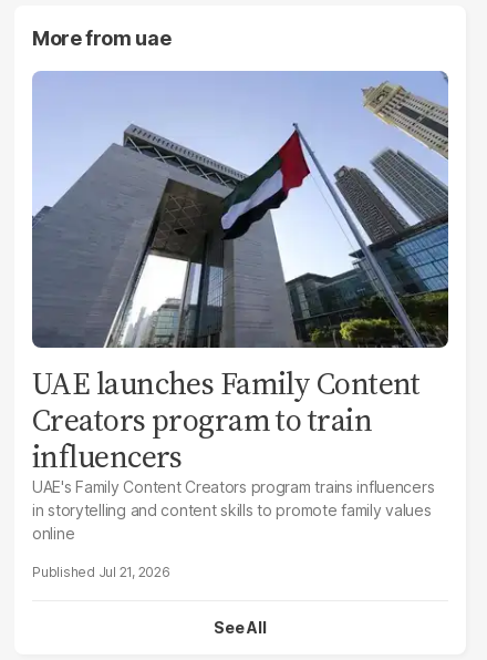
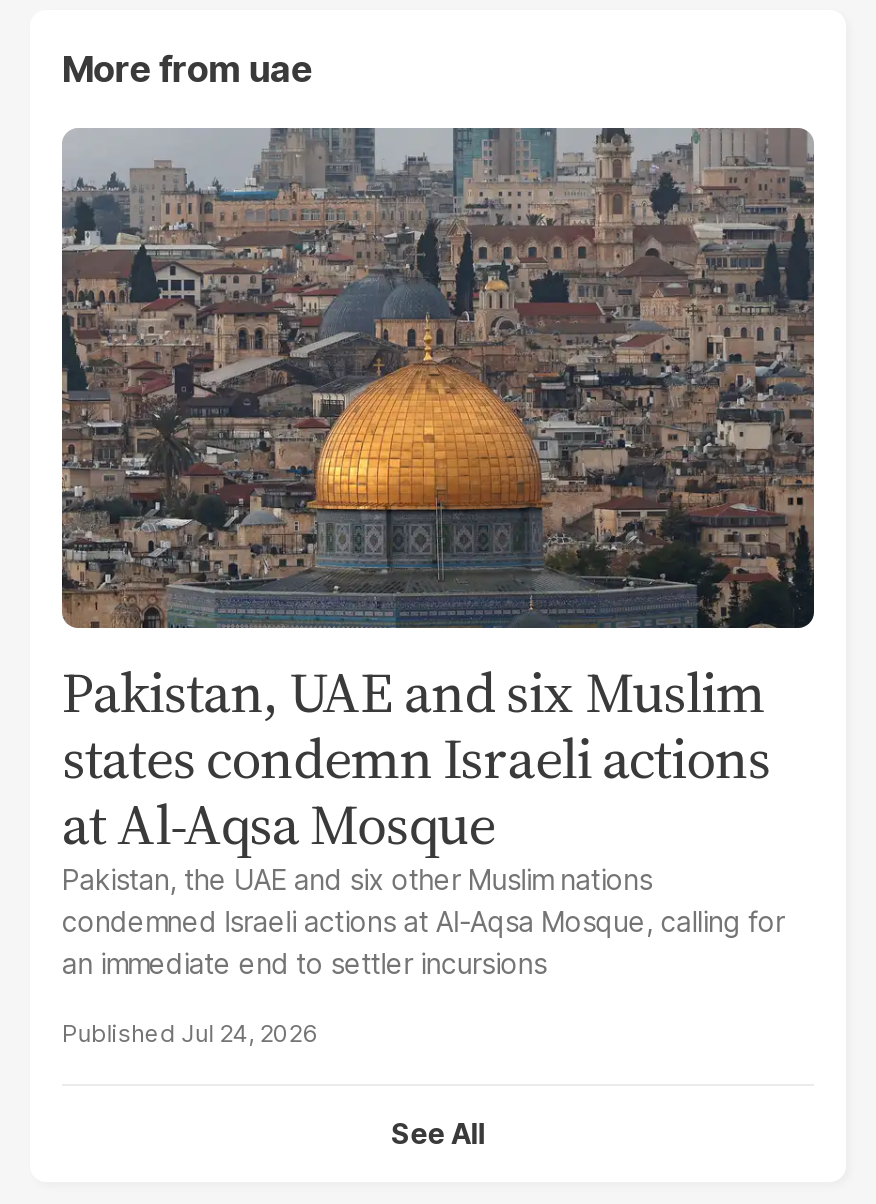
- [image]
- UAE launches Family Content
- Creators program to train
- influencers
- UAE's Family Content Creators program trains influencers
- in storytelling and content skills to promote family values
- online
+ [image]
+ Pakistan, UAE and six Muslim
+ states condemn Israeli actions
+ at Al-Aqsa Mosque
+ Pakistan, the UAE and six other Muslim nations
+ condemned Israeli actions at Al-Aqsa Mosque, calling for
+ an immediate end to settler incursions

- Jul 21, 2026
+ Jul 24, 2026
